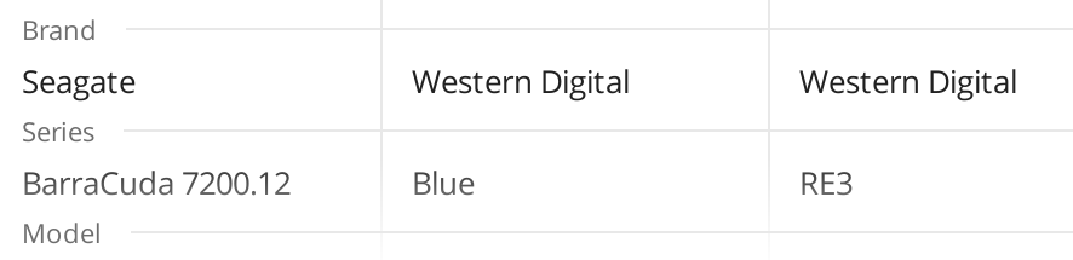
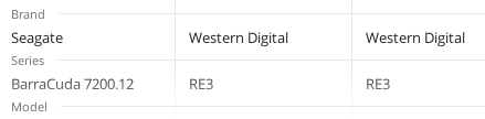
- Blue
+ RE3
